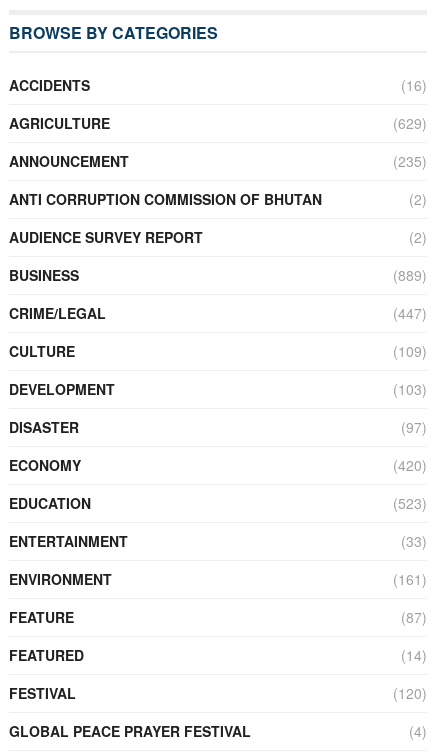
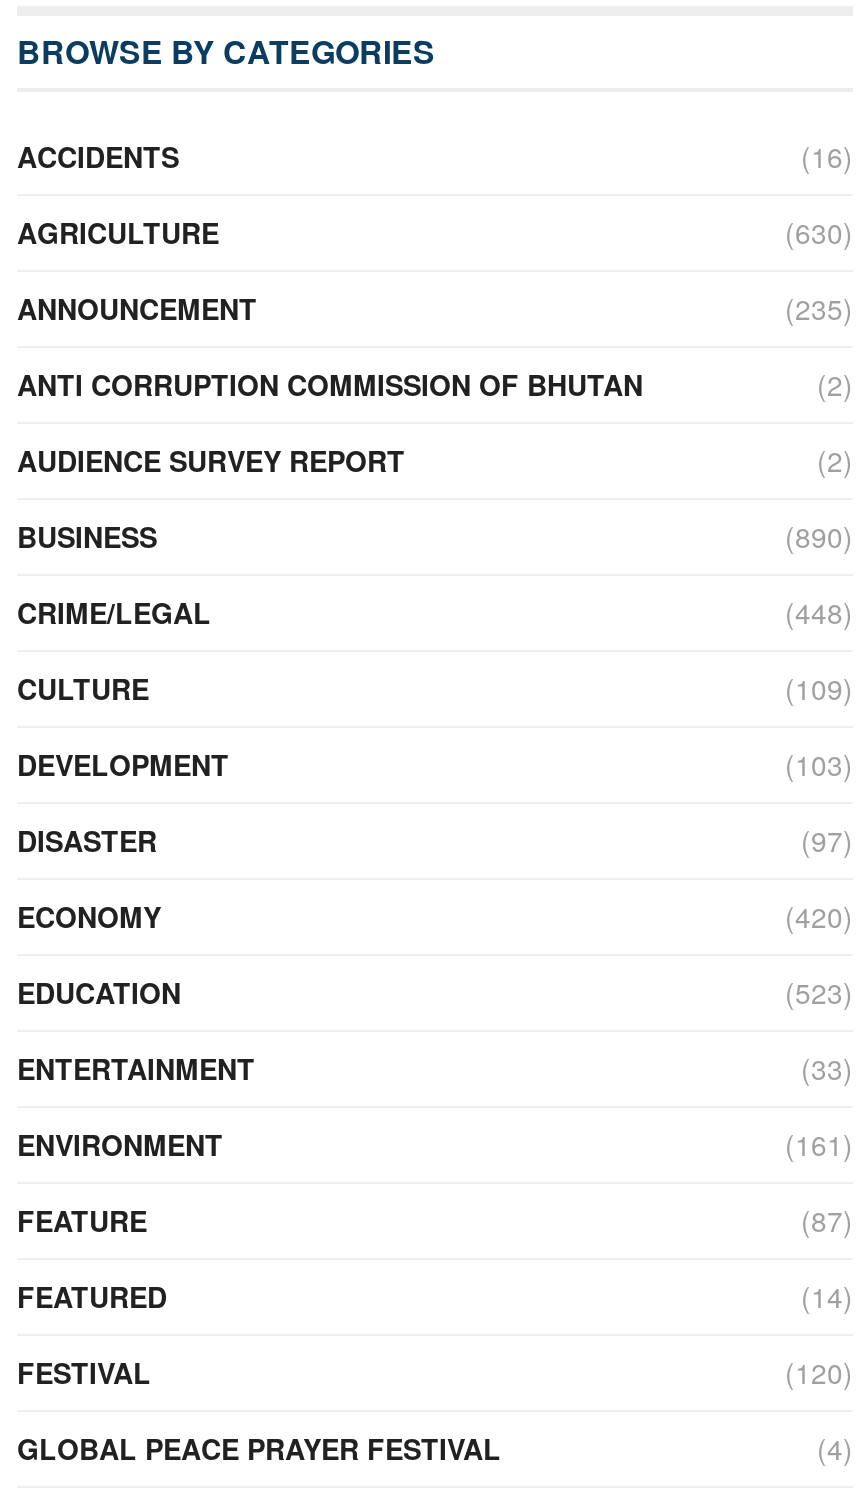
- (629)
+ (630)

- (889)
+ (890)

- (447)
+ (448)
